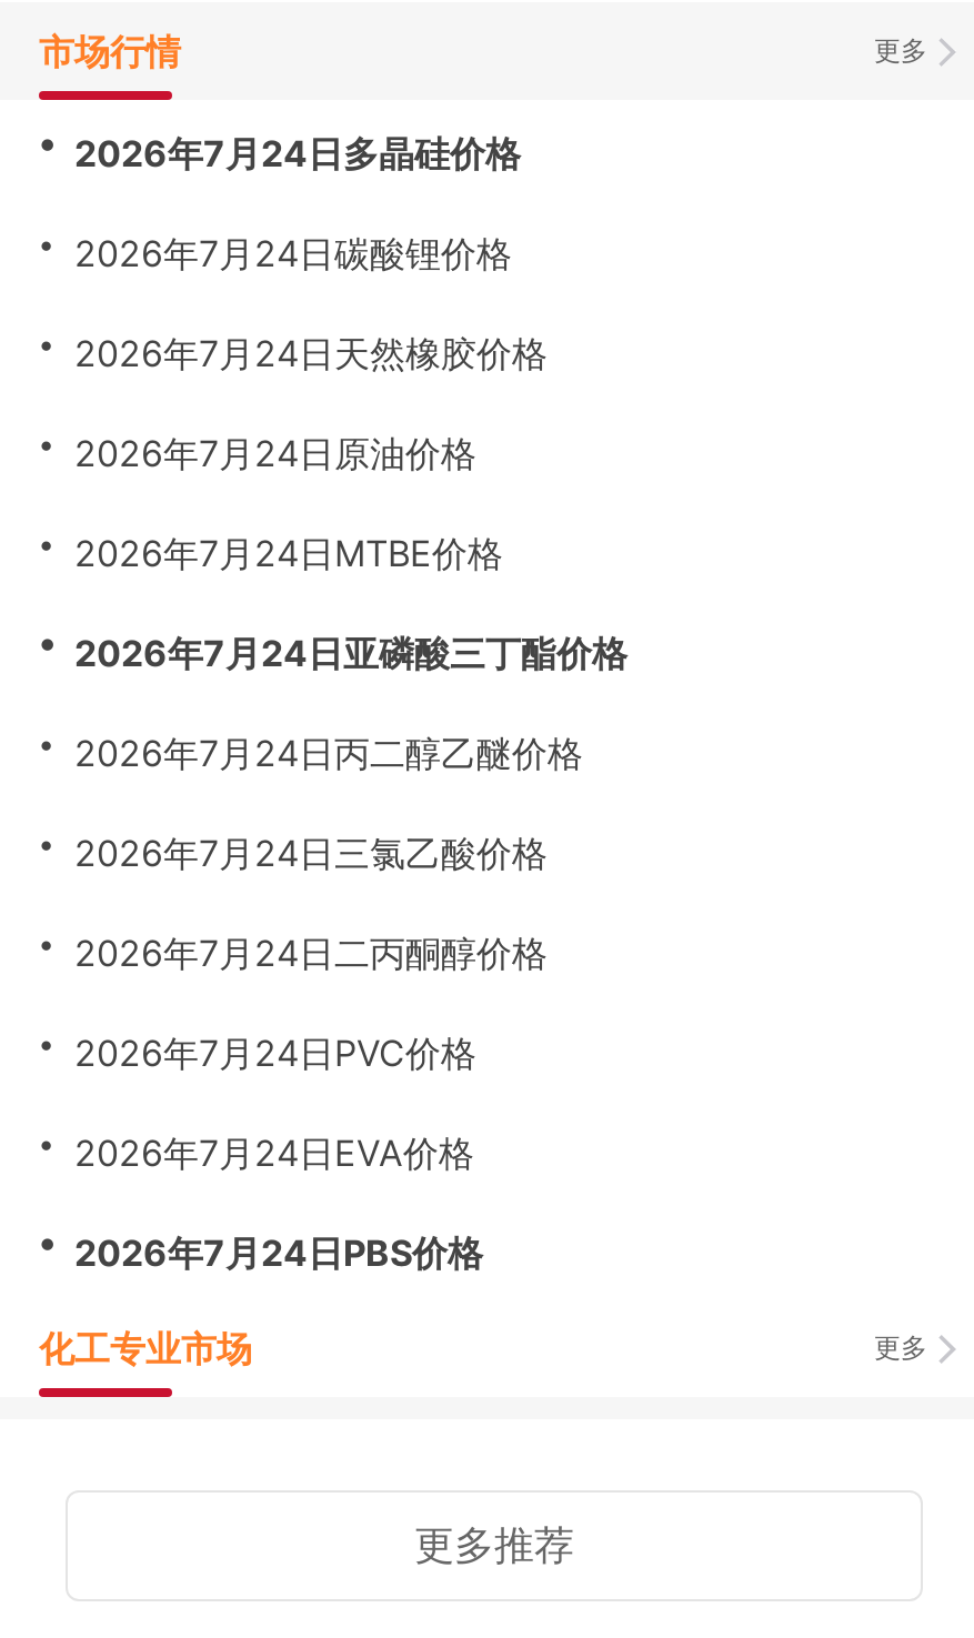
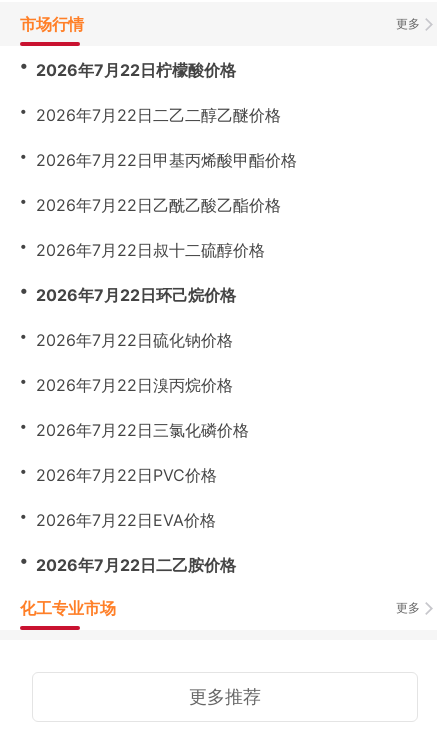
- ・2026年7月24日多晶硅价格
+ ・2026年7月22日柠檬酸价格

- ・2026年7月24日碳酸锂价格
+ ・2026年7月22日二乙二醇乙醚价格

- ・2026年7月24日天然橡胶价格
+ ・2026年7月22日甲基丙烯酸甲酯价格

- ・2026年7月24日原油价格
+ ・2026年7月22日乙酰乙酸乙酯价格

- ・2026年7月24日MTBE价格
+ ・2026年7月22日叔十二硫醇价格

- ・2026年7月24日亚磷酸三丁酯价格
+ ・2026年7月22日环己烷价格

- ・2026年7月24日丙二醇乙醚价格
+ ・2026年7月22日硫化钠价格

- ・2026年7月24日三氯乙酸价格
+ ・2026年7月22日溴丙烷价格

- ・2026年7月24日二丙酮醇价格
+ ・2026年7月22日三氯化磷价格

- ・2026年7月24日PVC价格
+ ・2026年7月22日PVC价格

- ・2026年7月24日EVA价格
+ ・2026年7月22日EVA价格

- ・2026年7月24日PBS价格
+ ・2026年7月22日二乙胺价格
